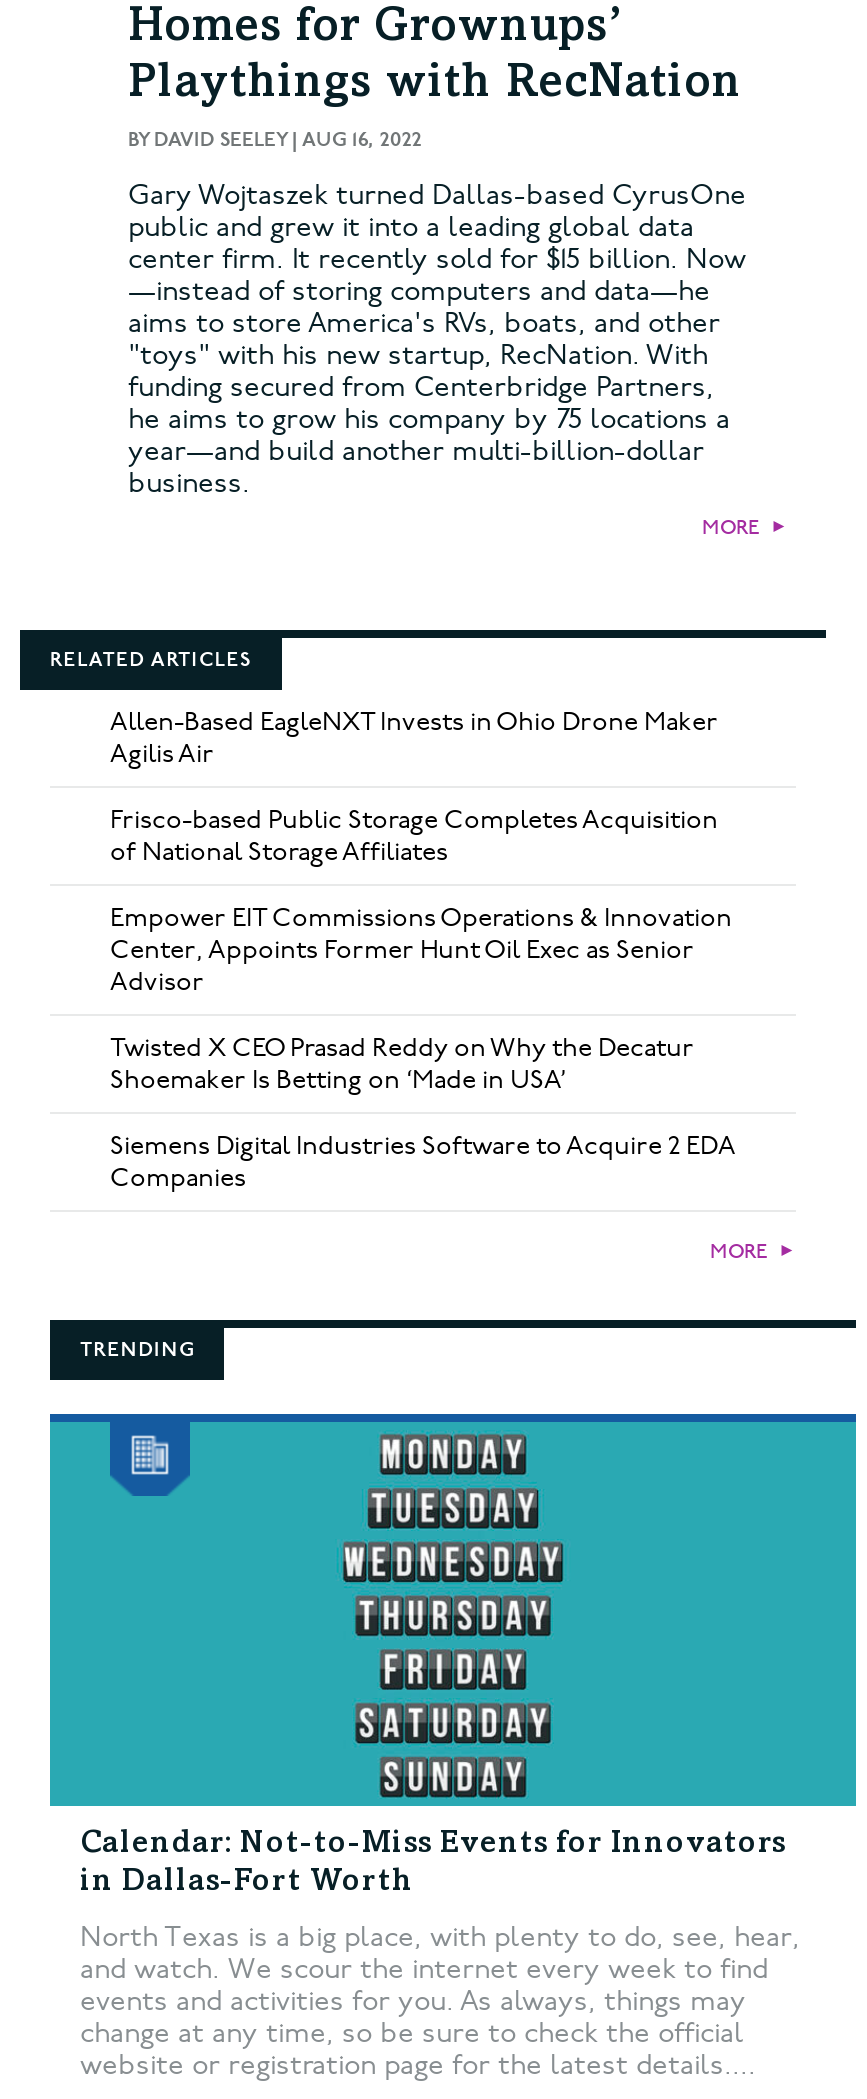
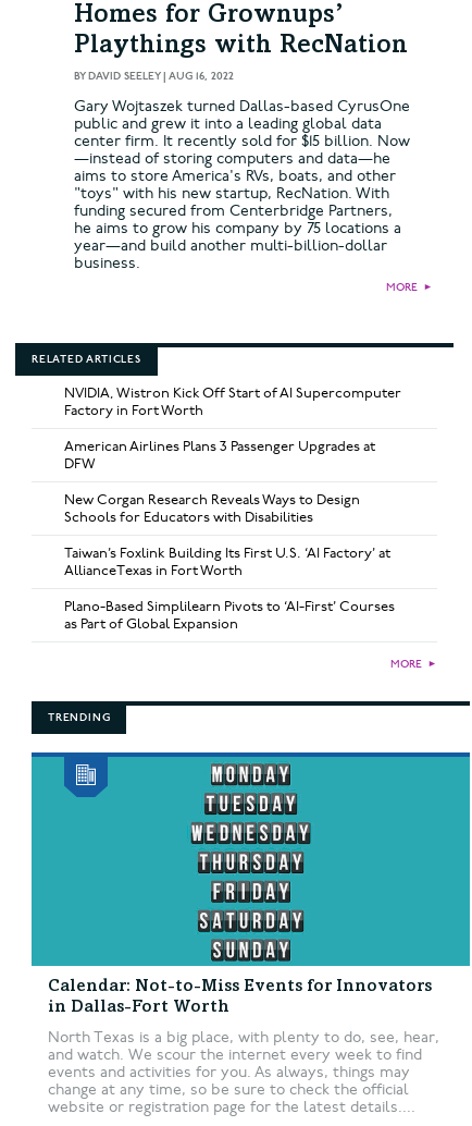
- Allen-Based EagleNXT Invests in Ohio Drone Maker
- Agilis Air
+ NVIDIA, Wistron Kick Off Start of AI Supercomputer
+ Factory in Fort Worth

- Frisco-based Public Storage Completes Acquisition
- of National Storage Affiliates
+ American Airlines Plans 3 Passenger Upgrades at
+ DFW

- Empower EIT Commissions Operations & Innovation
- Center, Appoints Former Hunt Oil Exec as Senior
- Advisor
+ New Corgan Research Reveals Ways to Design
+ Schools for Educators with Disabilities

- Twisted X CEO Prasad Reddy on Why the Decatur
- Shoemaker Is Betting on ‘Made in USA’
+ Taiwan’s Foxlink Building Its First U.S. ‘AI Factory’ at
+ AllianceTexas in Fort Worth

- Siemens Digital Industries Software to Acquire 2 EDA
- Companies
+ Plano-Based Simplilearn Pivots to ‘AI-First’ Courses
+ as Part of Global Expansion
